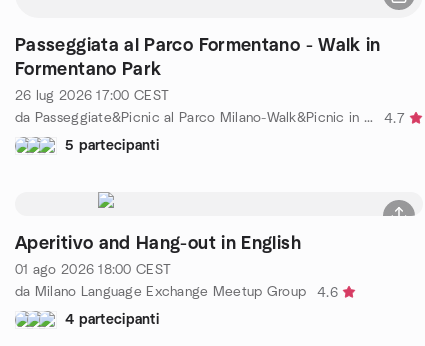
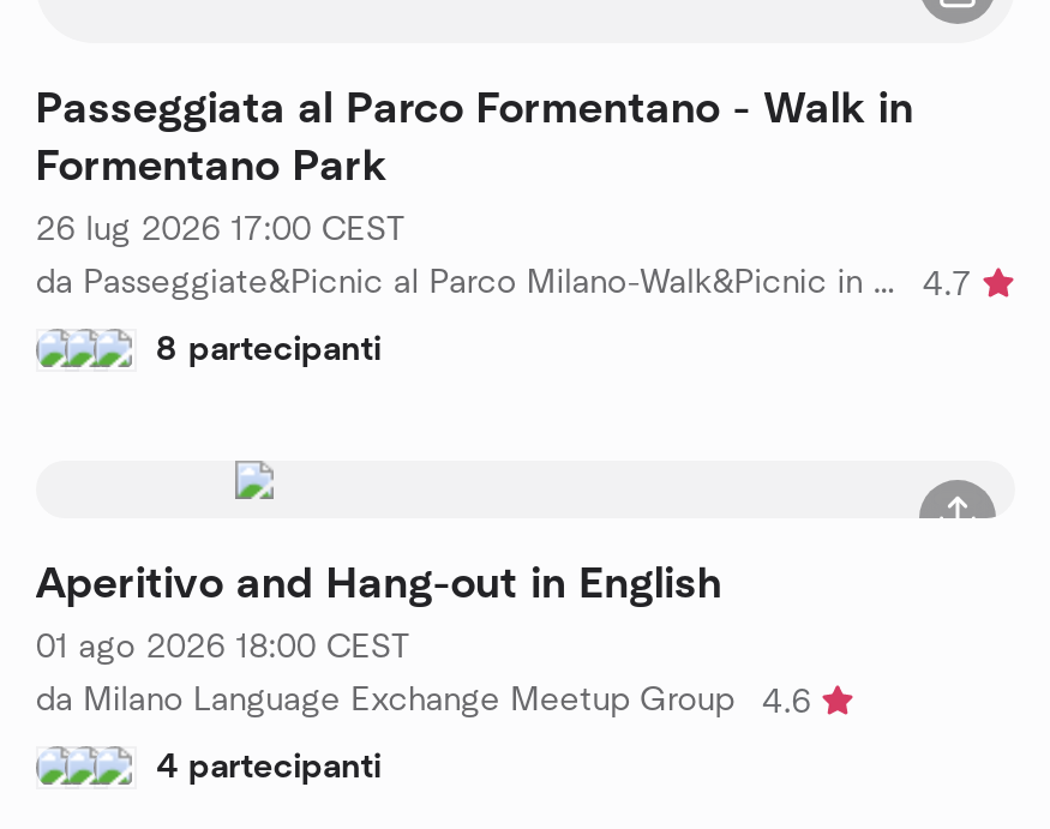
- 5 partecipanti
+ 8 partecipanti
